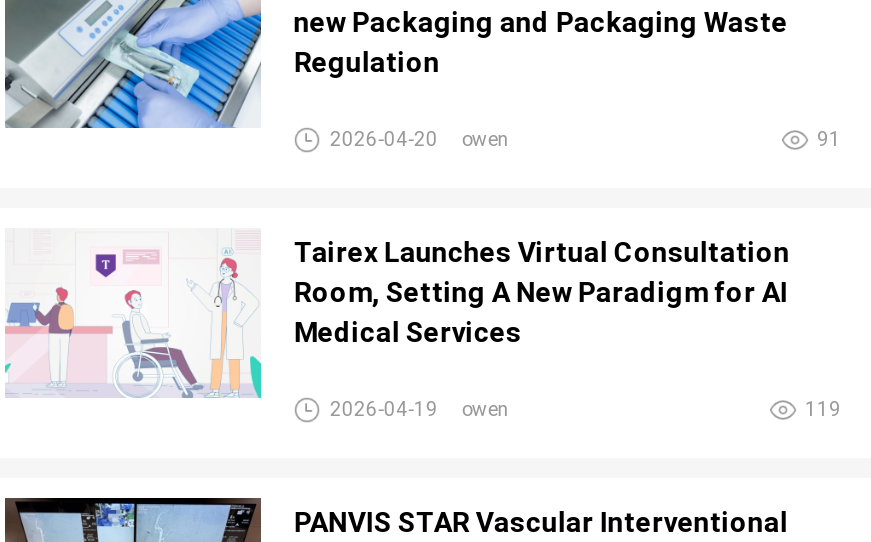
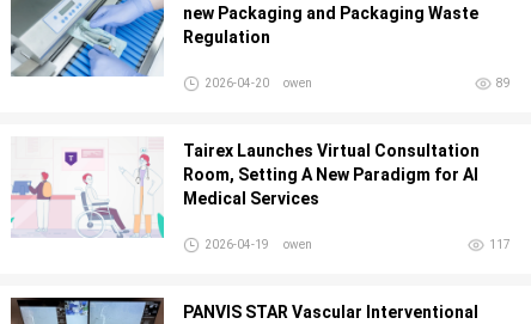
- 91
+ 89

- 119
+ 117
